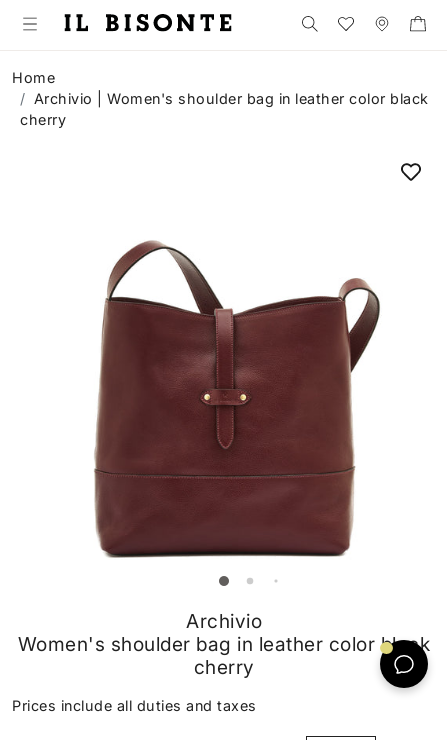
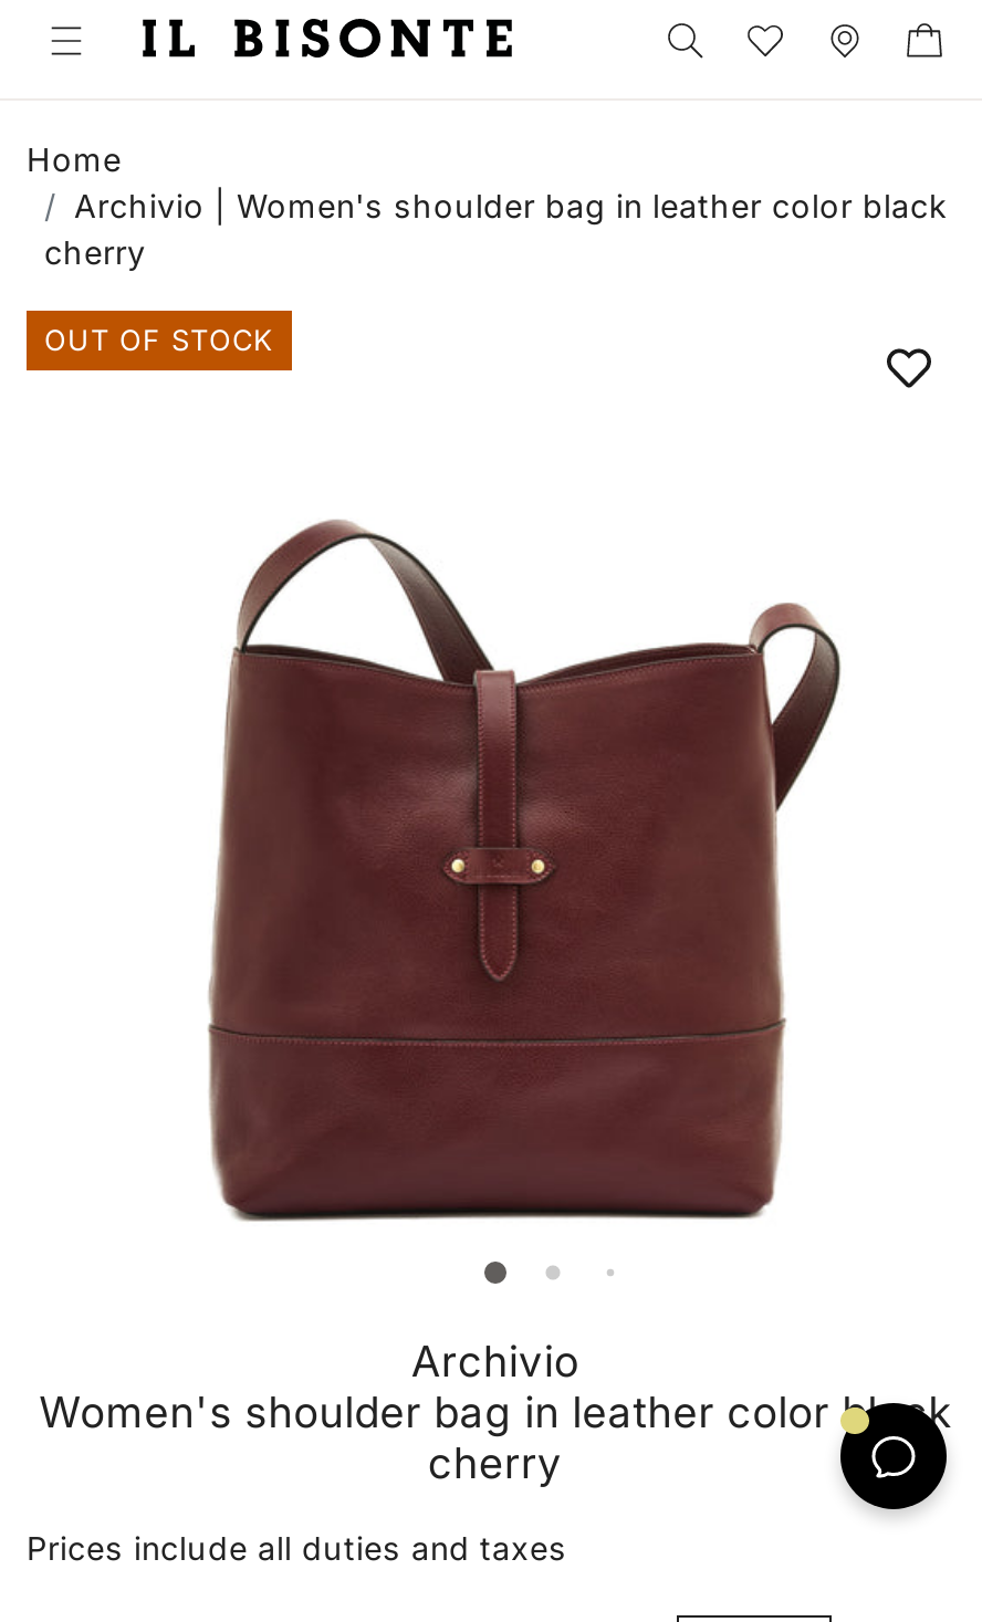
+ OUT OF STOCK
